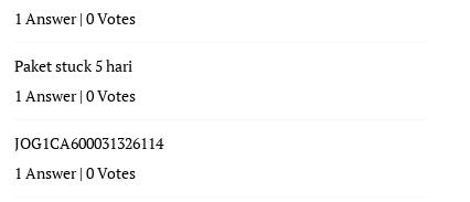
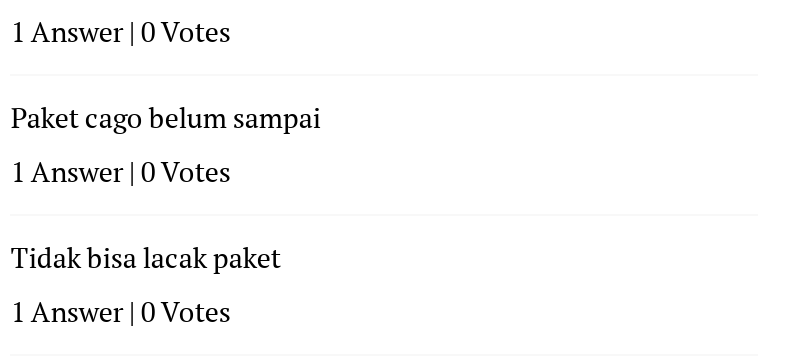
- Paket stuck 5 hari
+ Paket cago belum sampai

- JOG1CA600031326114
+ Tidak bisa lacak paket
